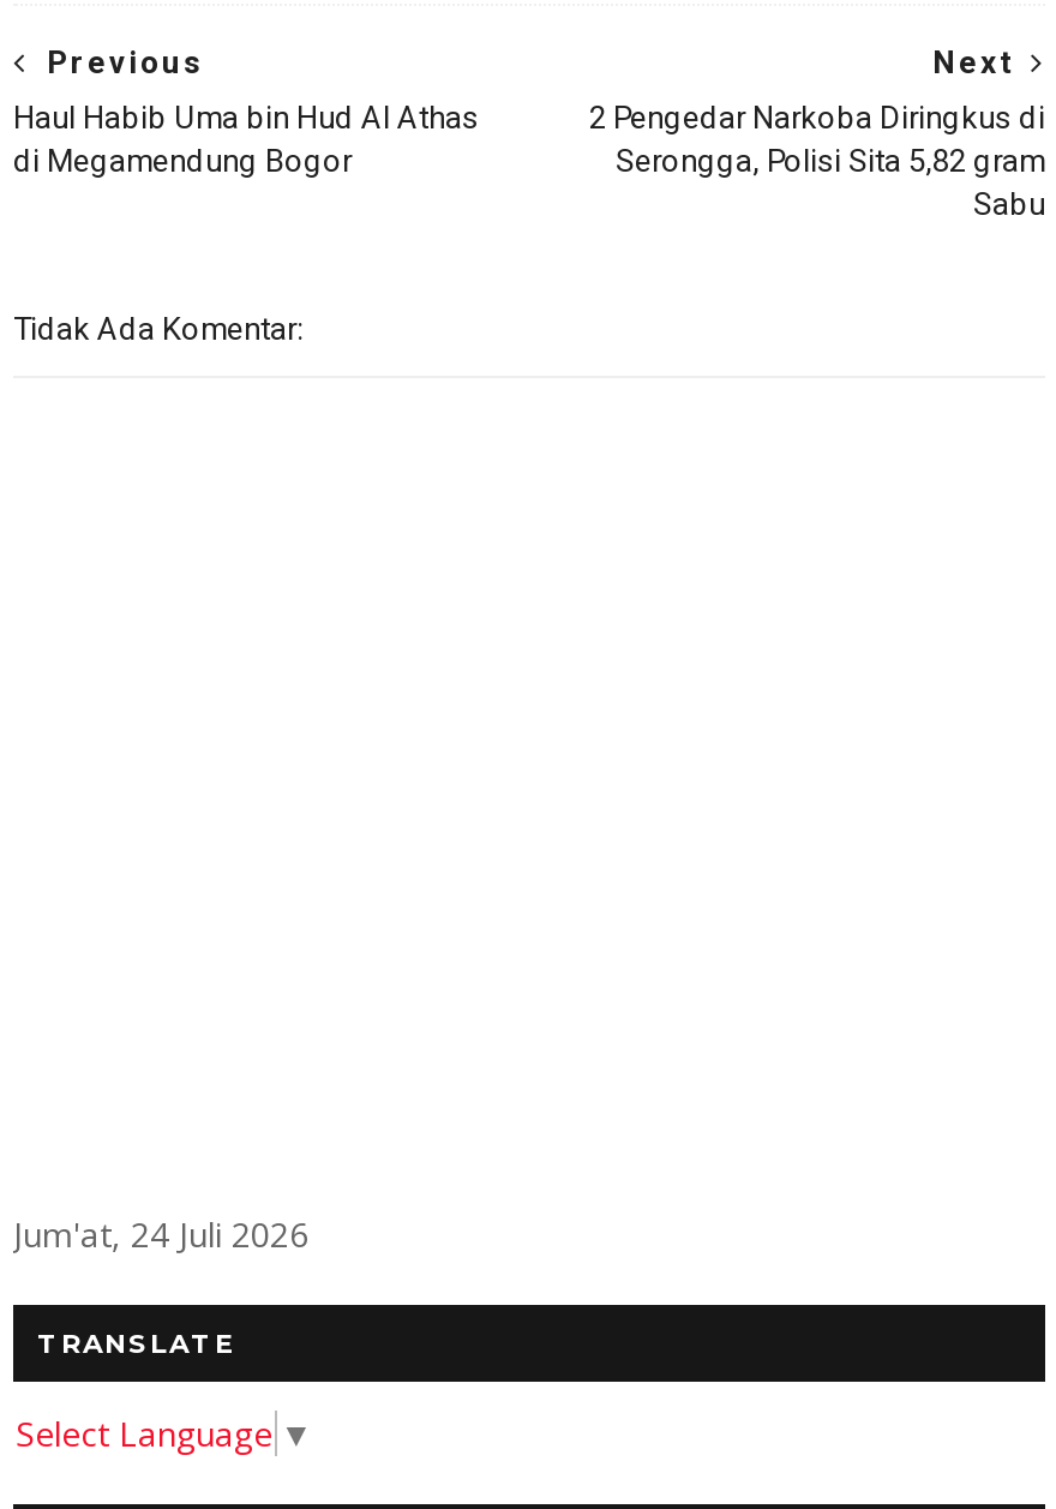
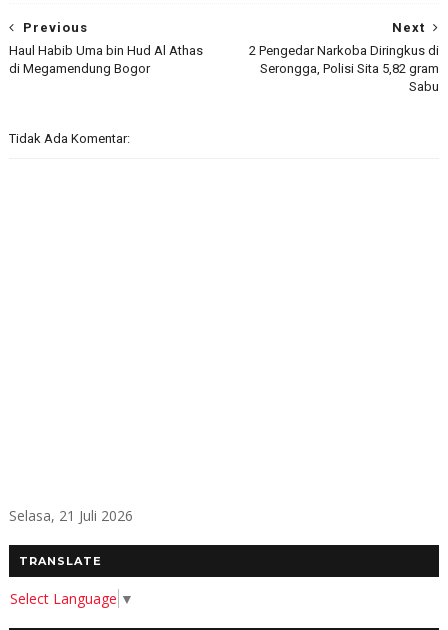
- Jum'at, 24 Juli 2026
+ Selasa, 21 Juli 2026
